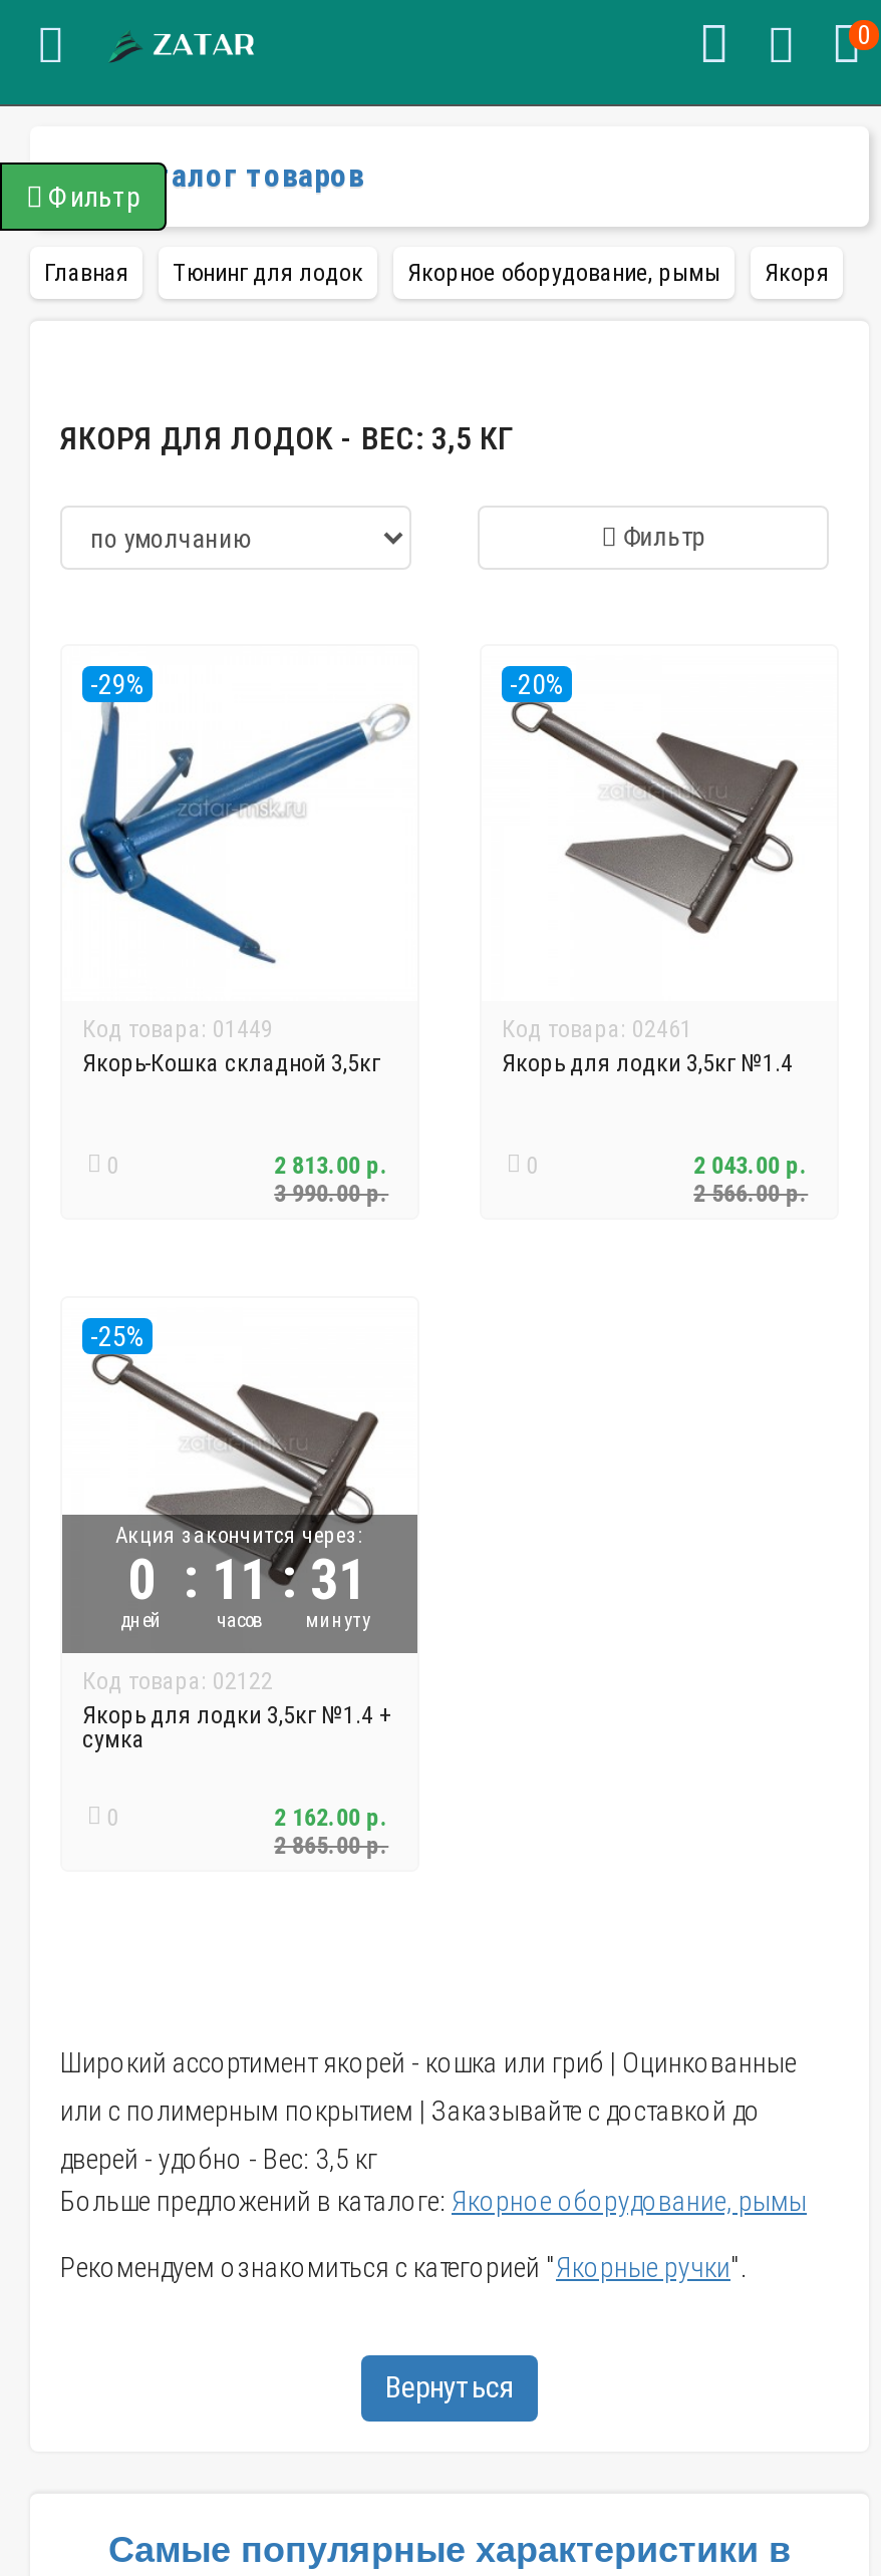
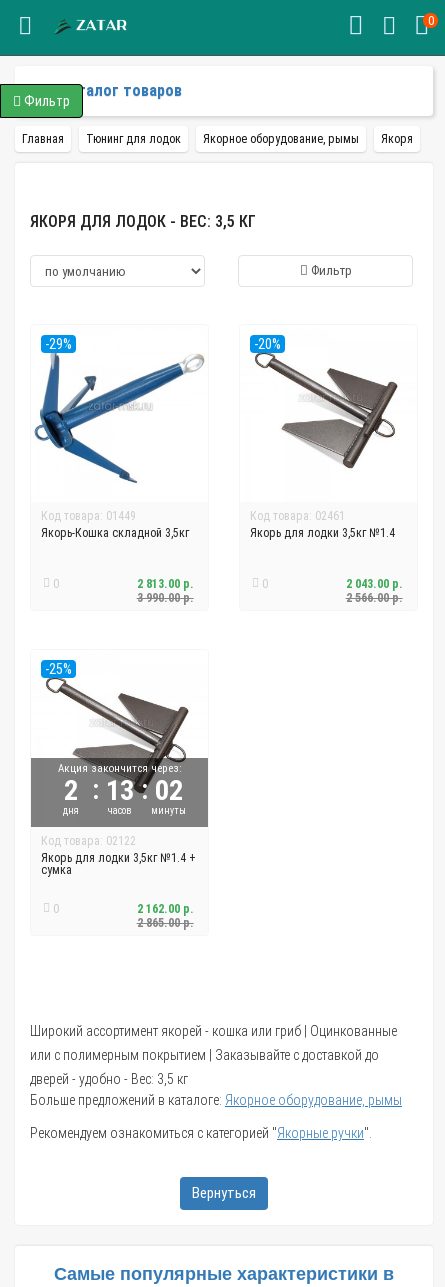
- 0
- дней
+ 2
+ дня

- : 11
+ : 13

- : 31
- минуту
+ : 02
+ минуты
